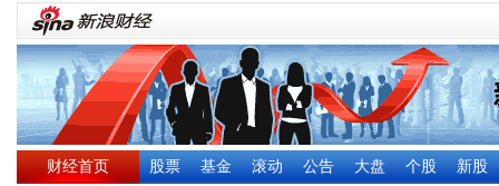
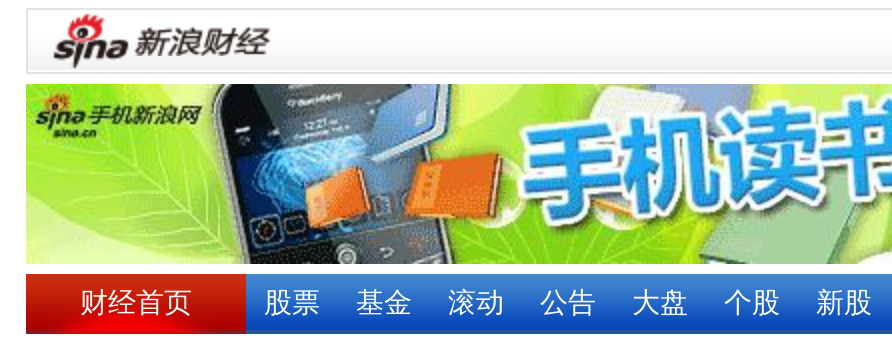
- [image]
+ [image]
